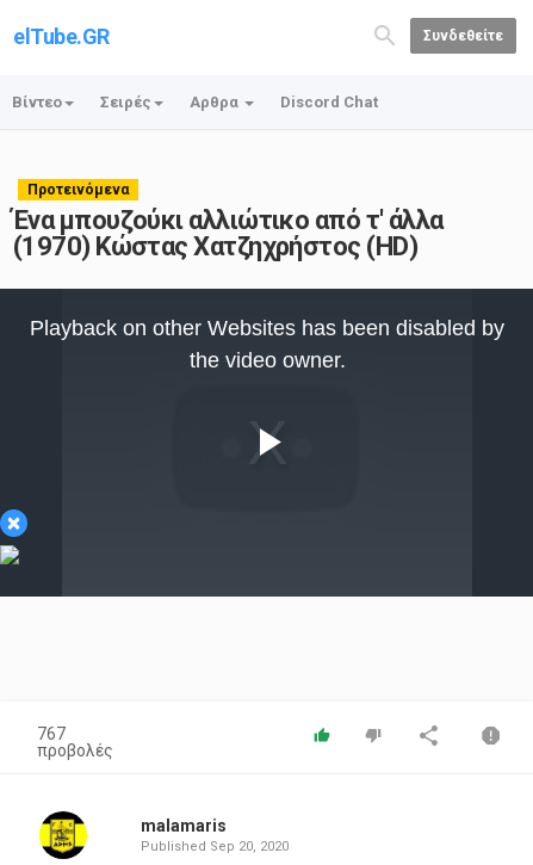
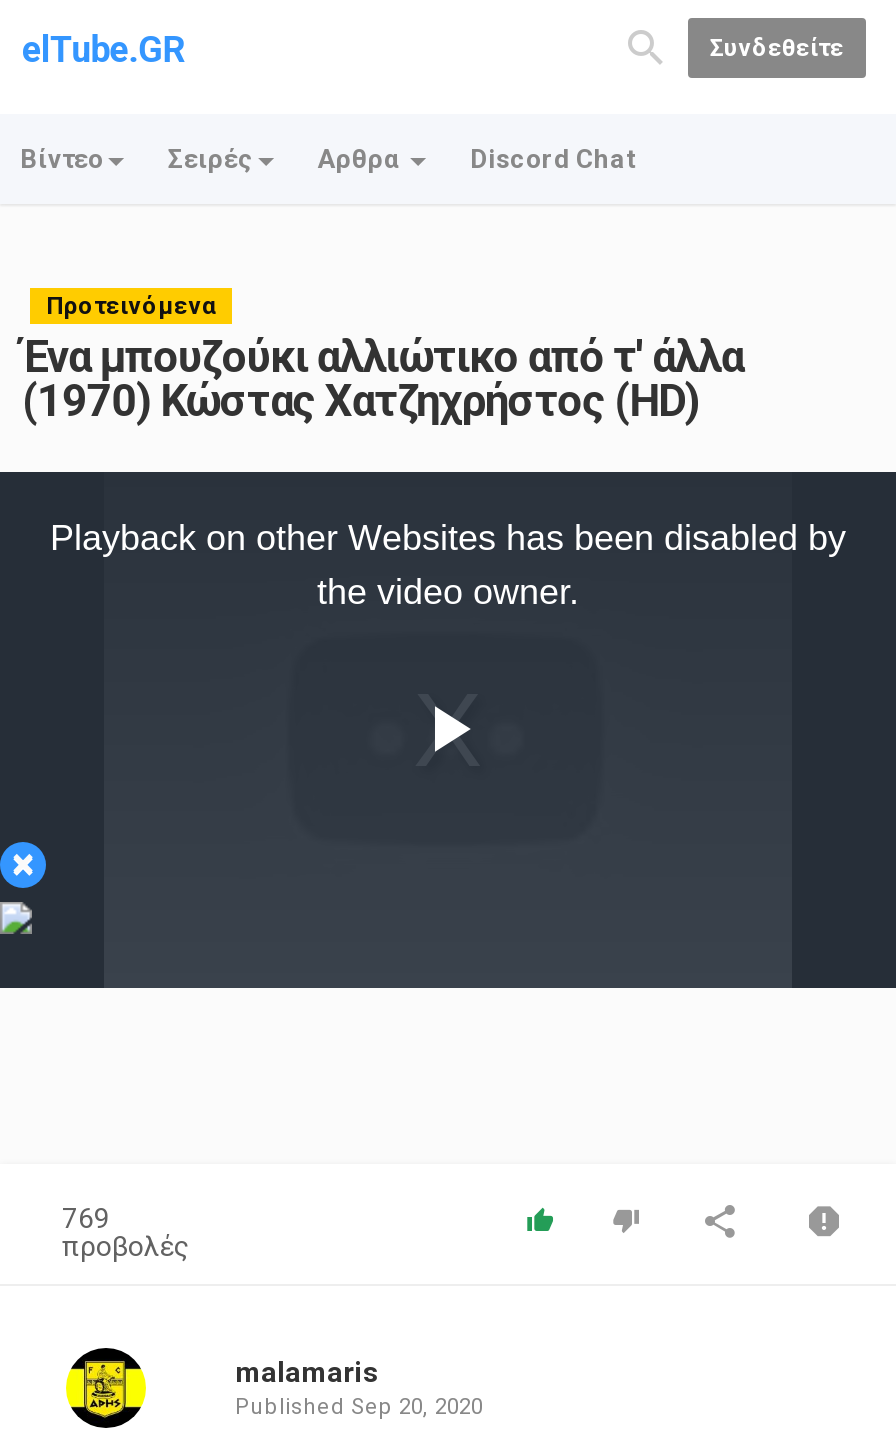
- 767
+ 769
